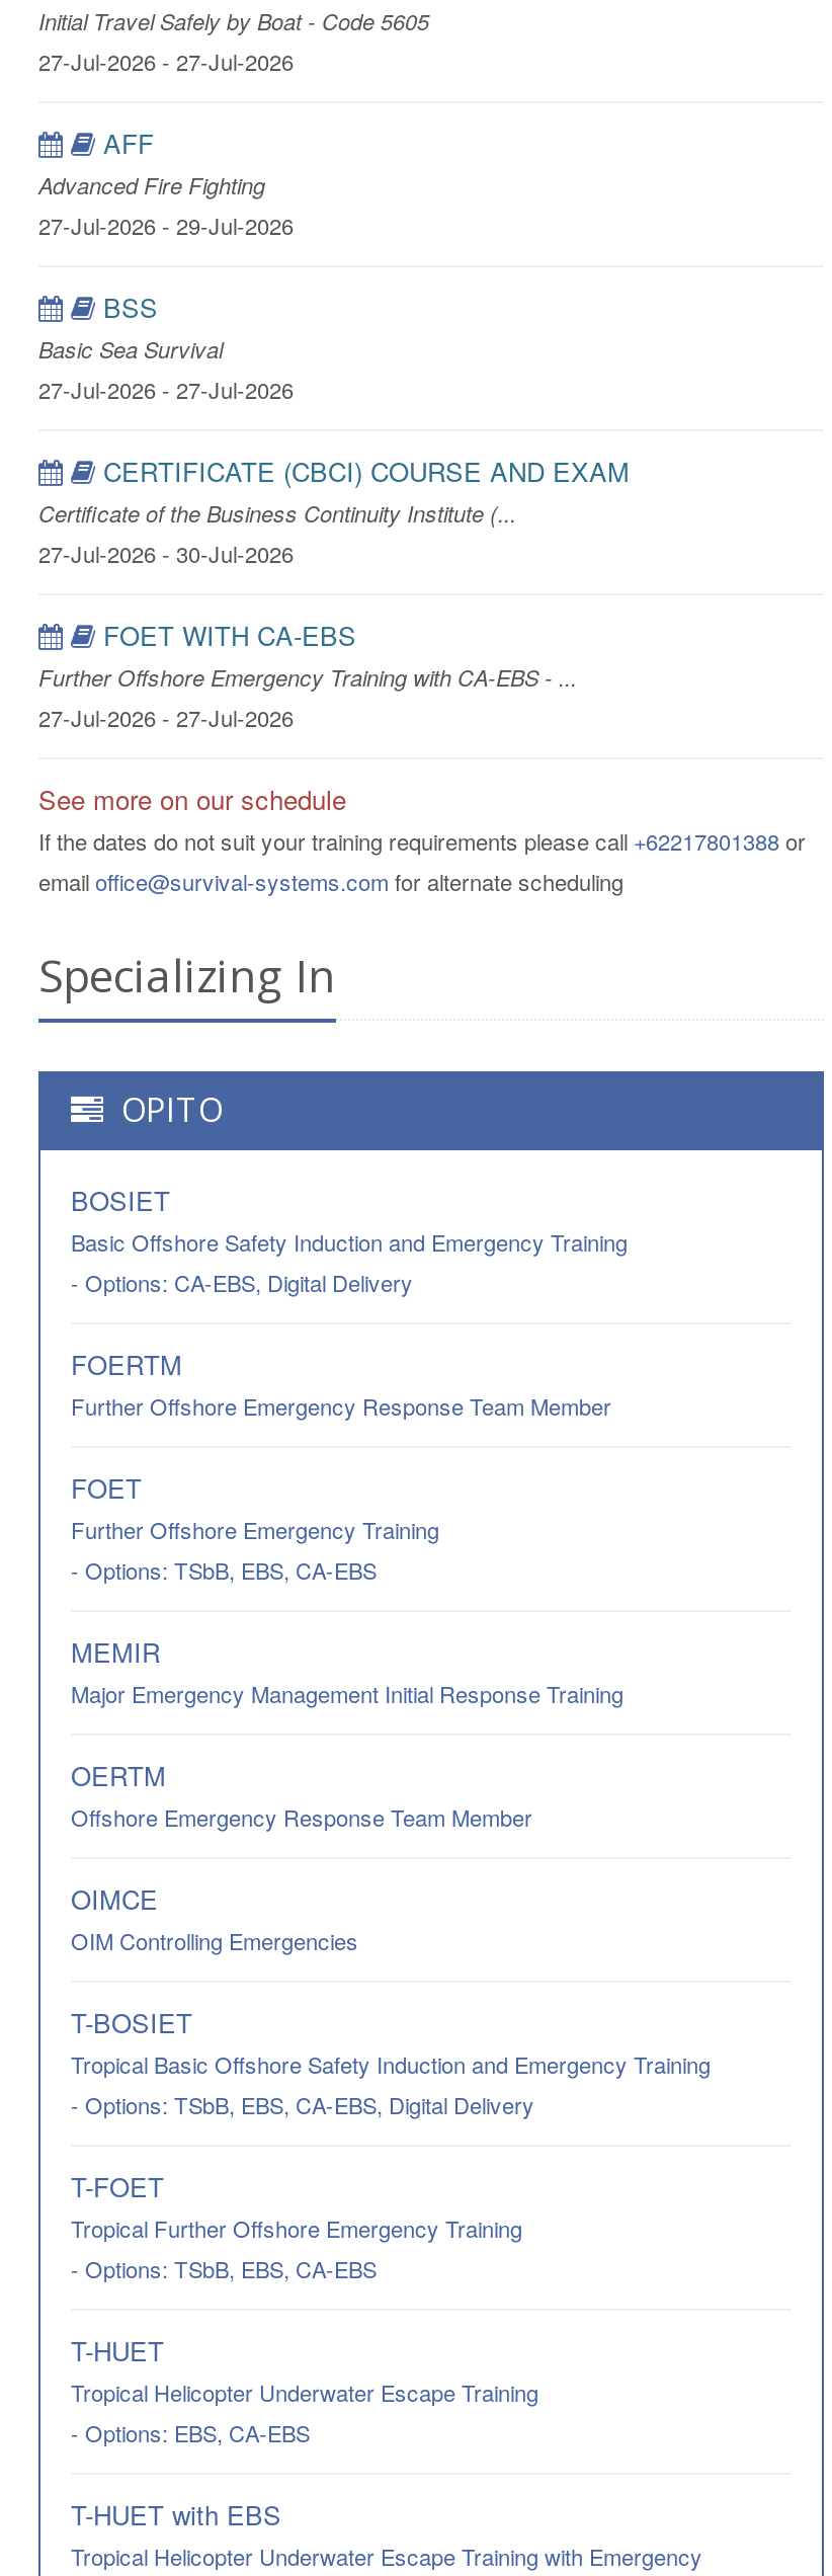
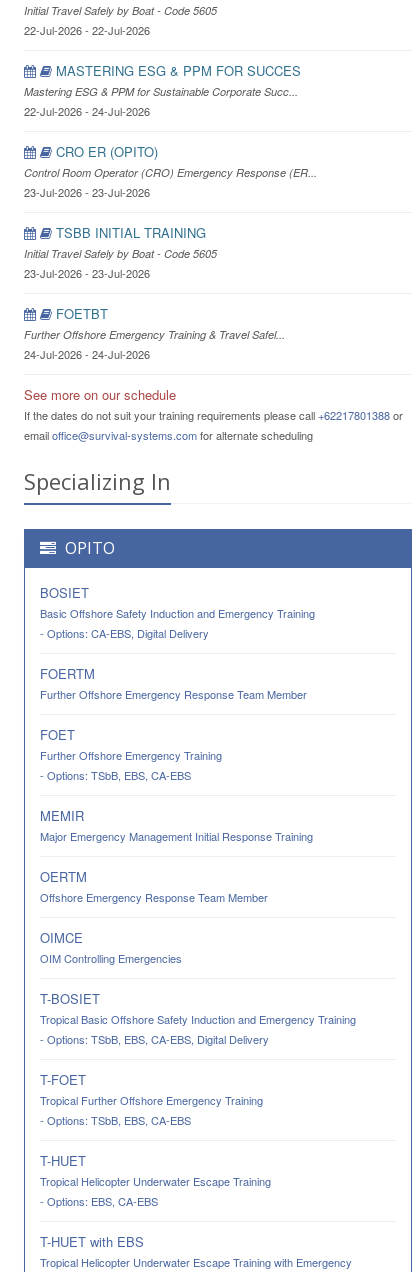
- 27-Jul-2026 - 27-Jul-2026
+ 22-Jul-2026 - 22-Jul-2026

- AFF
- Advanced Fire Fighting
- 27-Jul-2026 - 29-Jul-2026
+ MASTERING ESG & PPM FOR SUCCES
+ Mastering ESG & PPM for Sustainable Corporate Succ...
+ 22-Jul-2026 - 24-Jul-2026

- BSS
- Basic Sea Survival
- 27-Jul-2026 - 27-Jul-2026
+ CRO ER (OPITO)
+ Control Room Operator (CRO) Emergency Response (ER...
+ 23-Jul-2026 - 23-Jul-2026

- CERTIFICATE (CBCI) COURSE AND EXAM
- Certificate of the Business Continuity Institute (...
- 27-Jul-2026 - 30-Jul-2026
+ TSBB INITIAL TRAINING
+ Initial Travel Safely by Boat - Code 5605
+ 23-Jul-2026 - 23-Jul-2026

- FOET WITH CA-EBS
- Further Offshore Emergency Training with CA-EBS - ...
- 27-Jul-2026 - 27-Jul-2026
+ FOETBT
+ Further Offshore Emergency Training & Travel Safel...
+ 24-Jul-2026 - 24-Jul-2026
